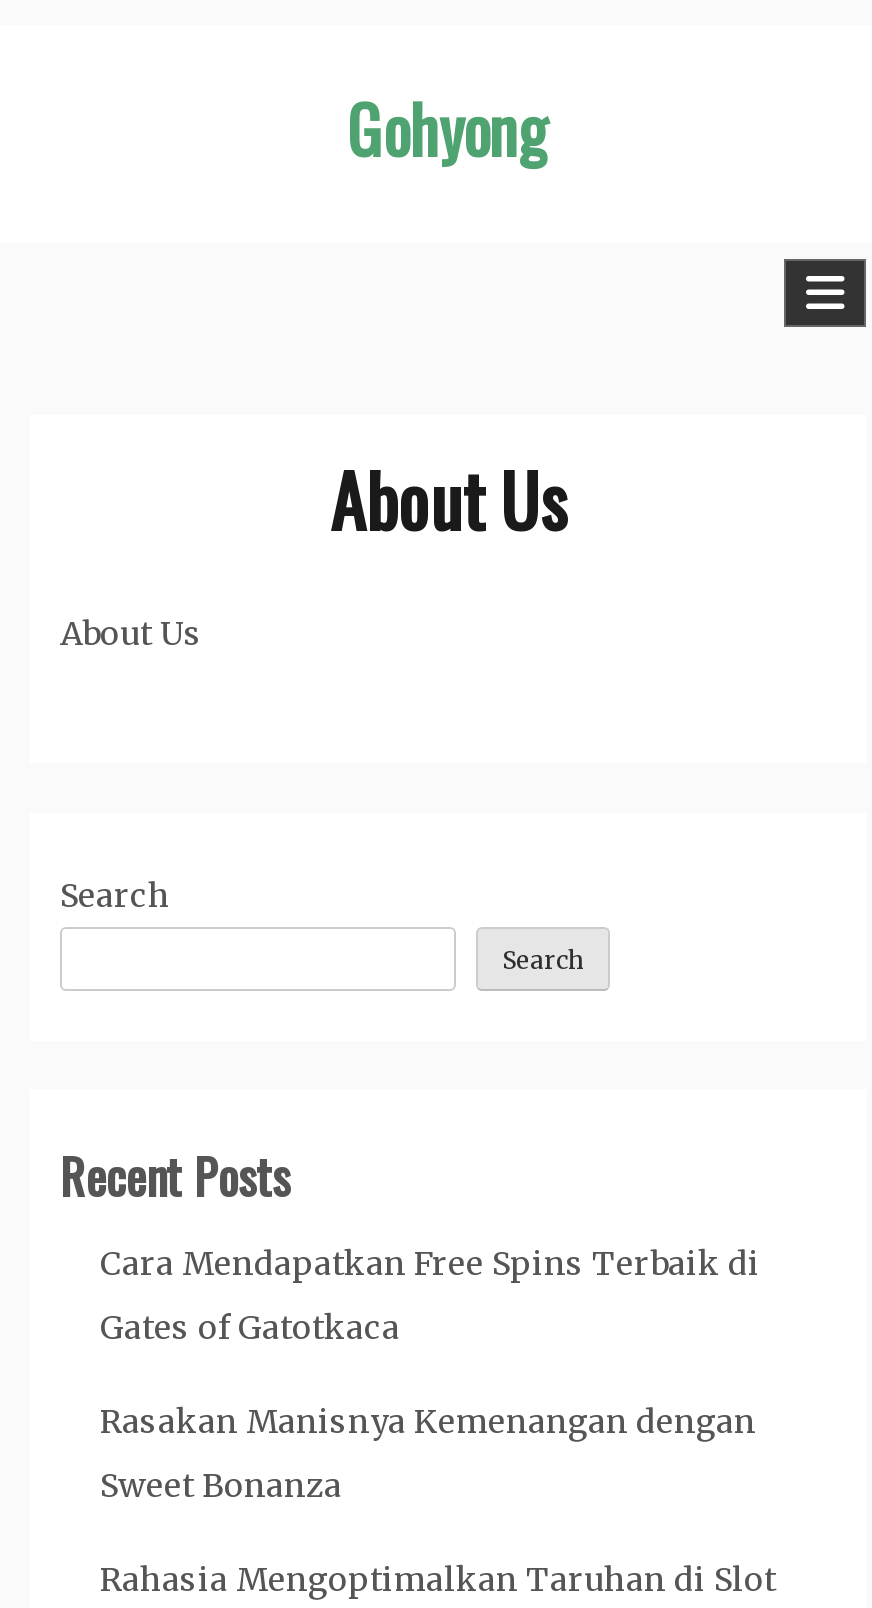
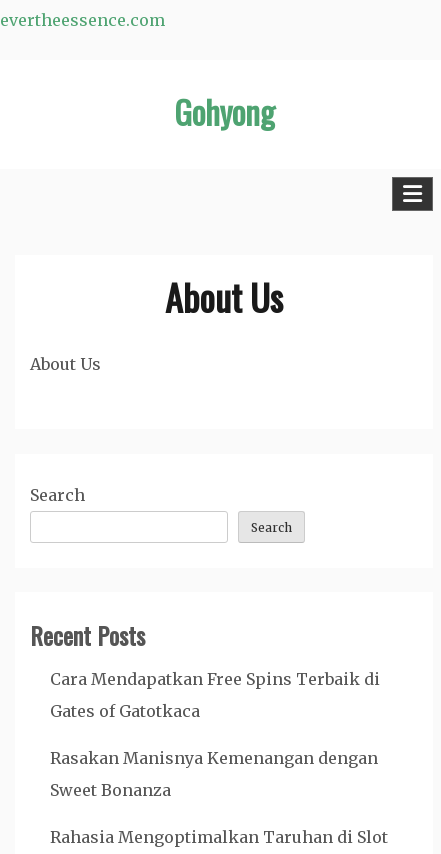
+ evertheessence.com
